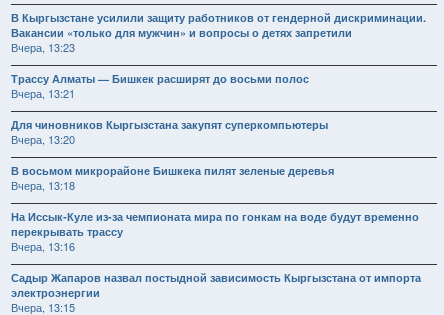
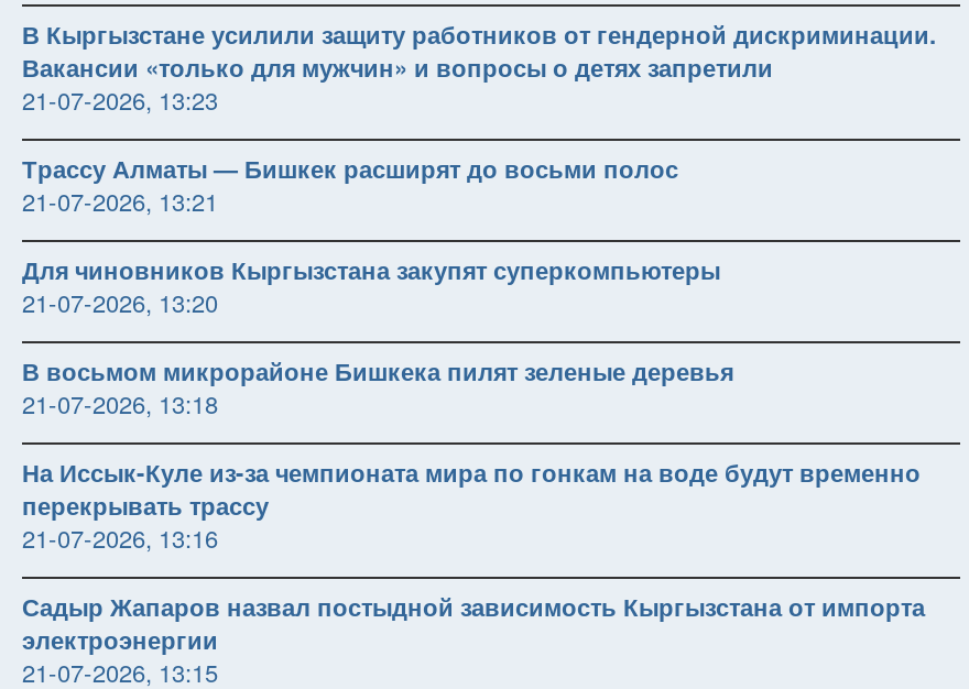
- Вчера, 13:23
+ 21-07-2026, 13:23

- Вчера, 13:21
+ 21-07-2026, 13:21

- Вчера, 13:20
+ 21-07-2026, 13:20

- Вчера, 13:18
+ 21-07-2026, 13:18

- Вчера, 13:16
+ 21-07-2026, 13:16

- Вчера, 13:15
+ 21-07-2026, 13:15
